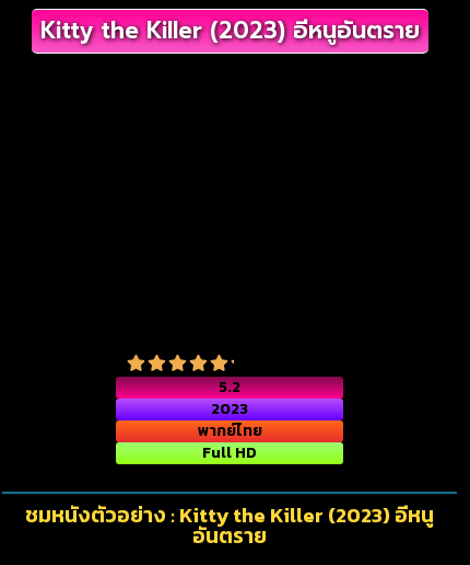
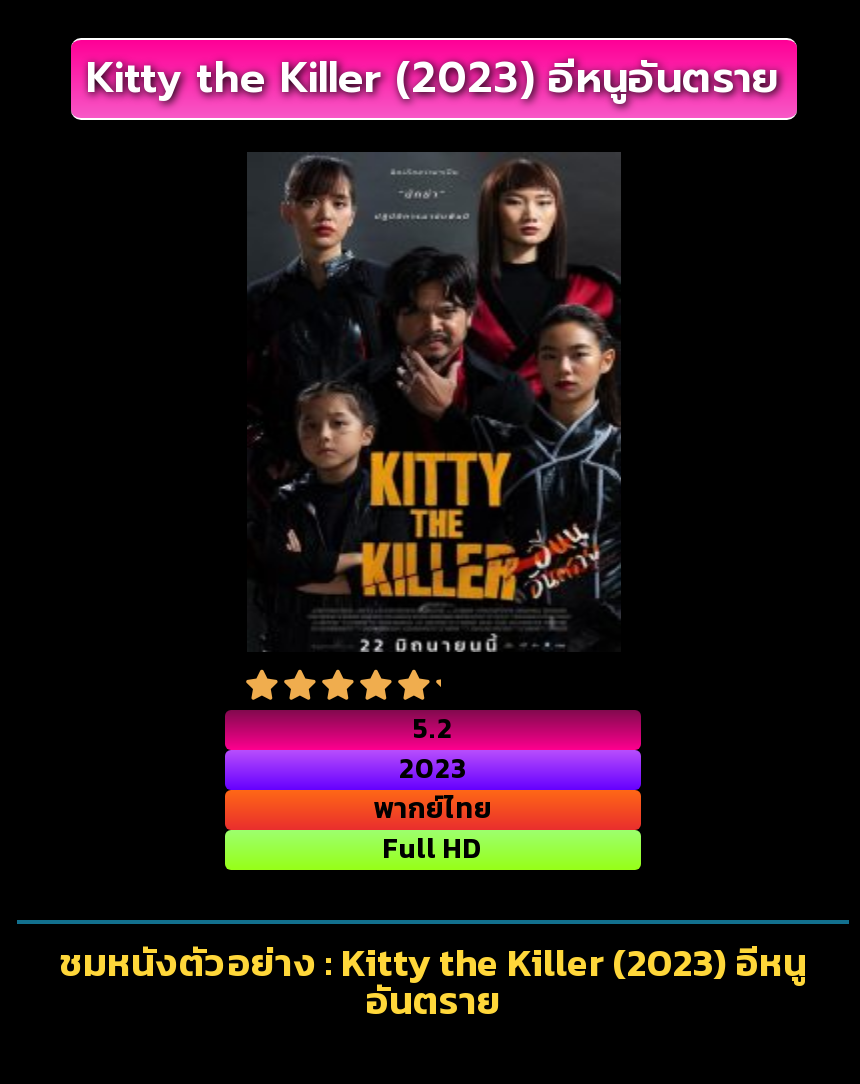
+ [image]
